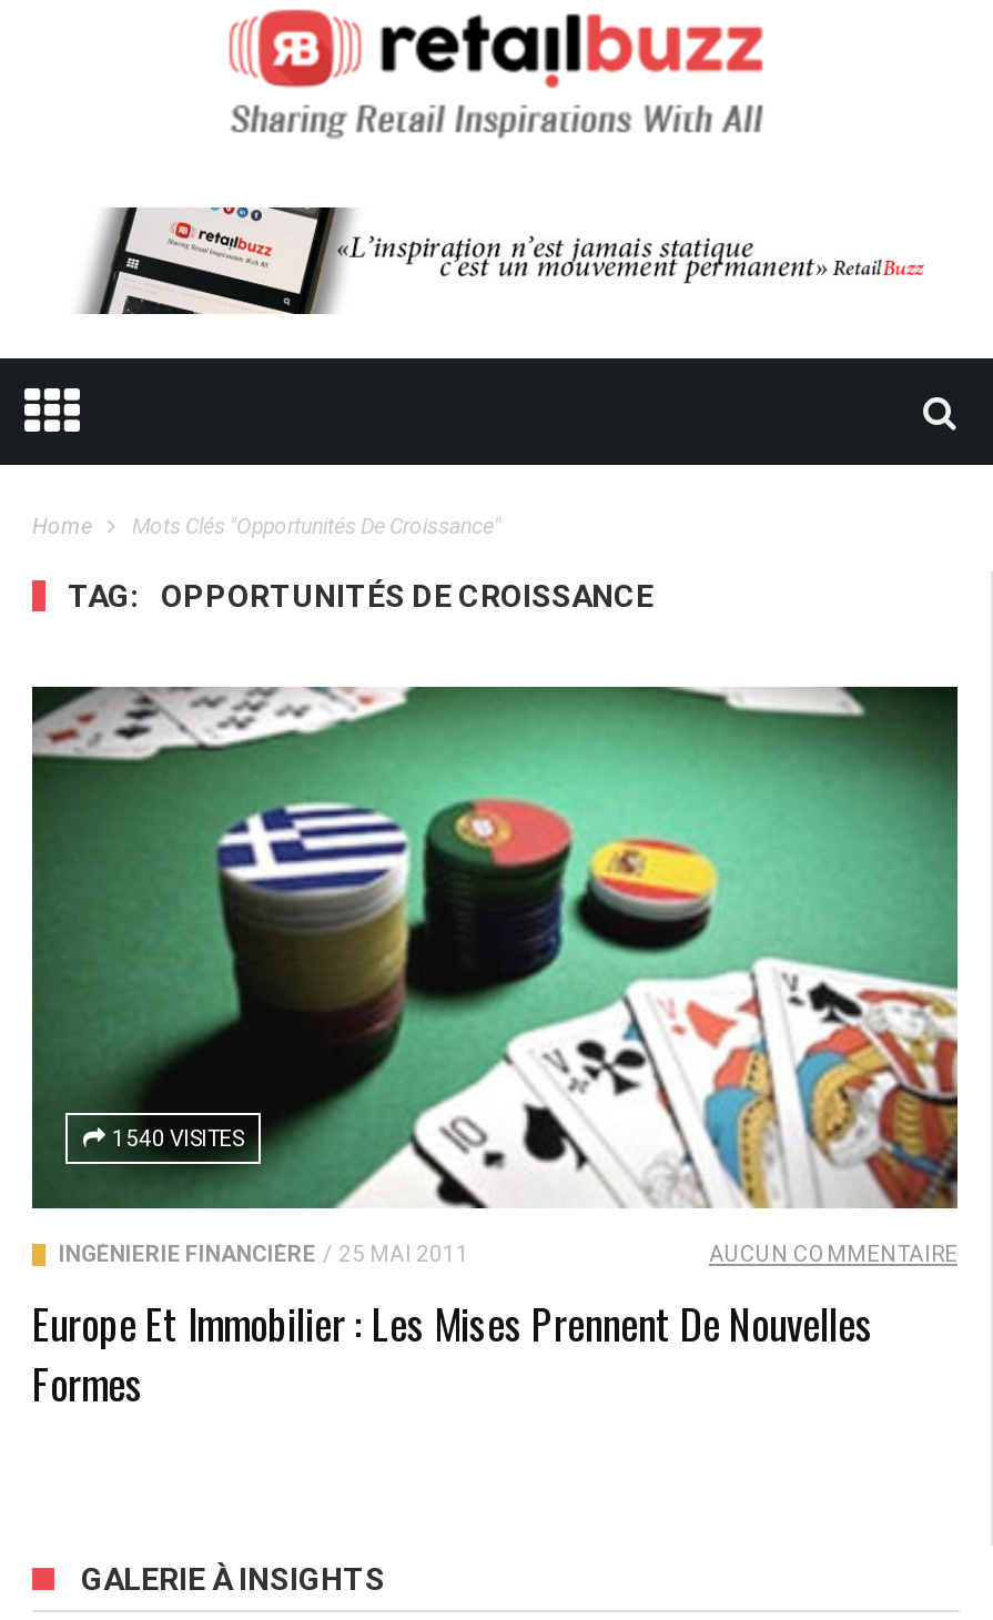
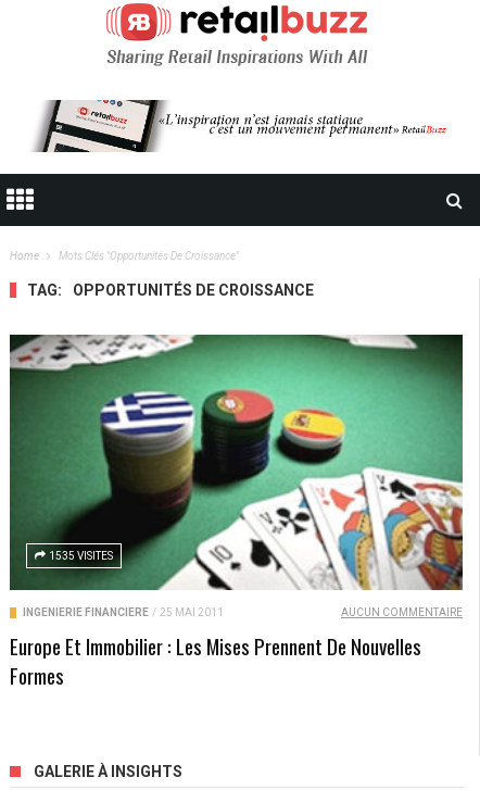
- 1540 VISITES
+ 1535 VISITES
